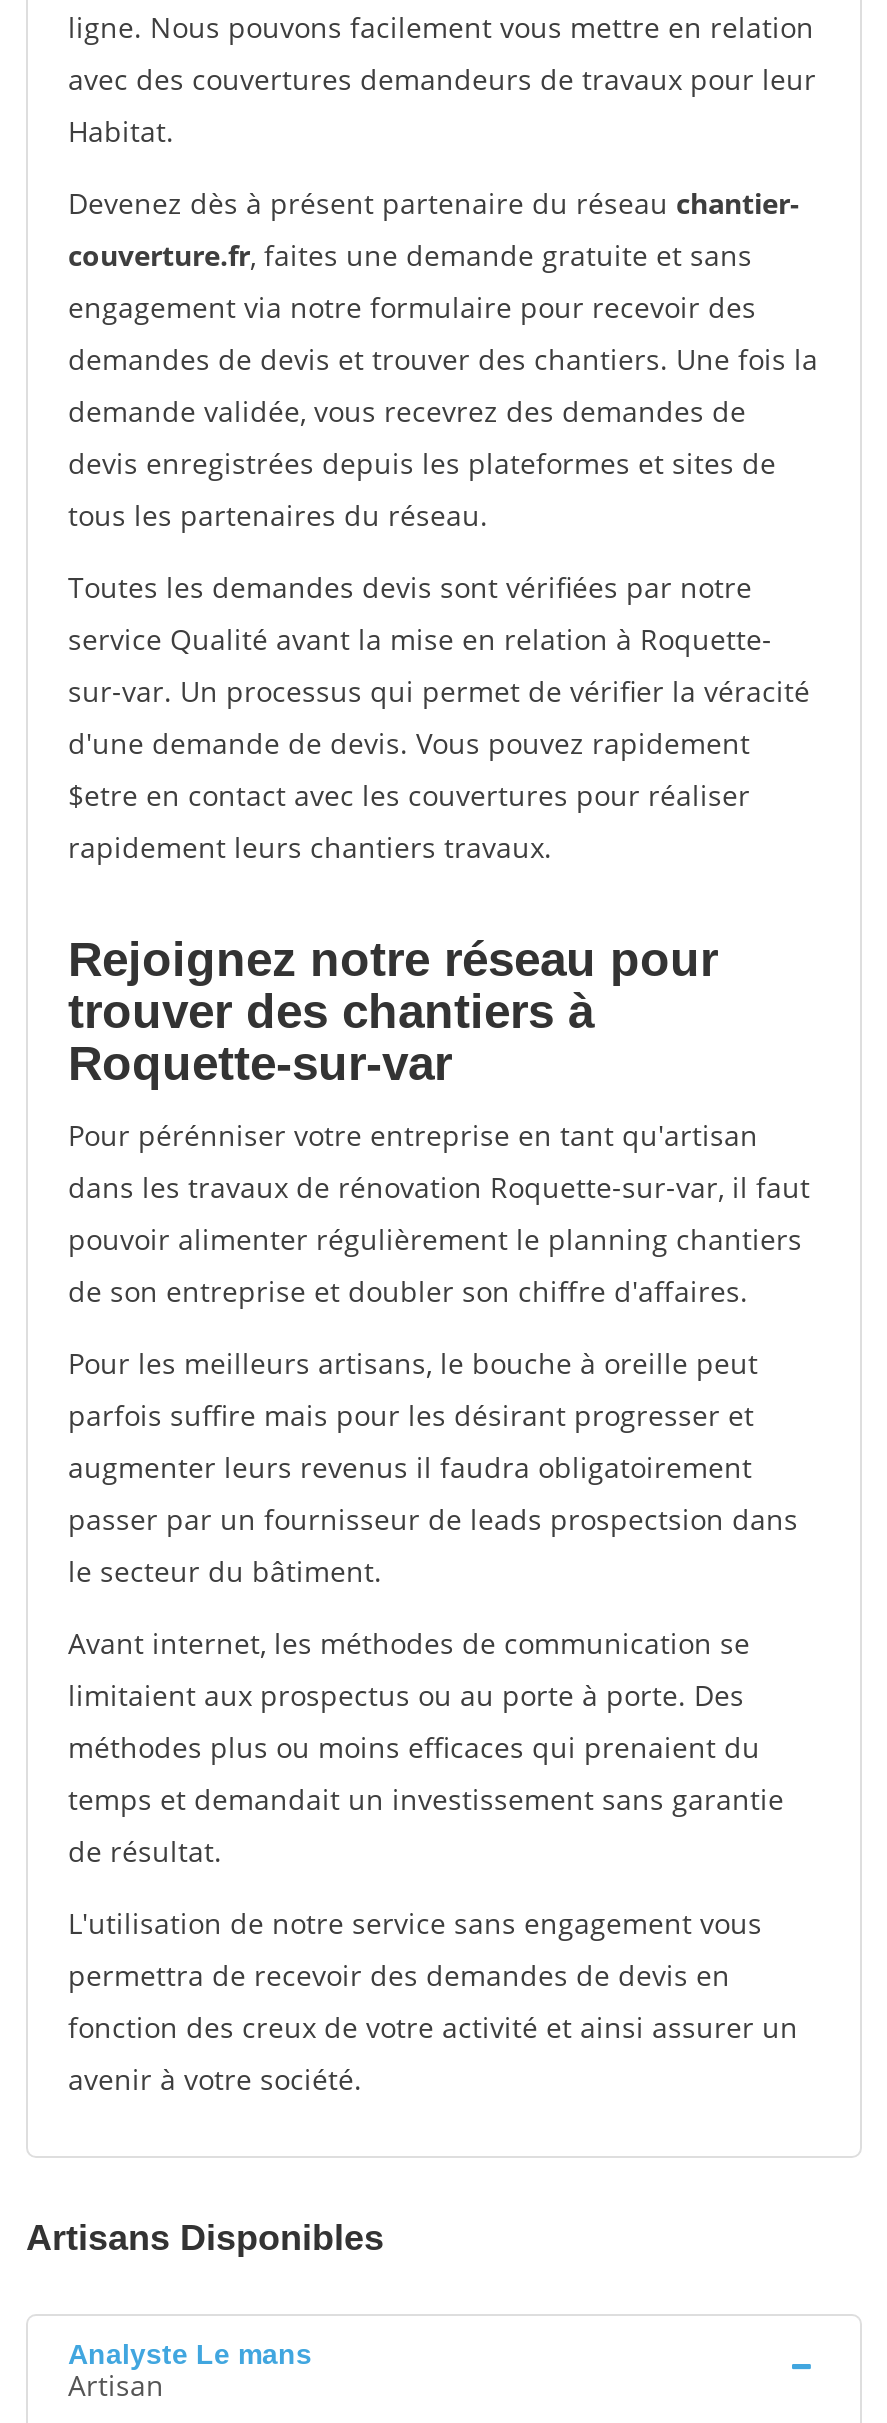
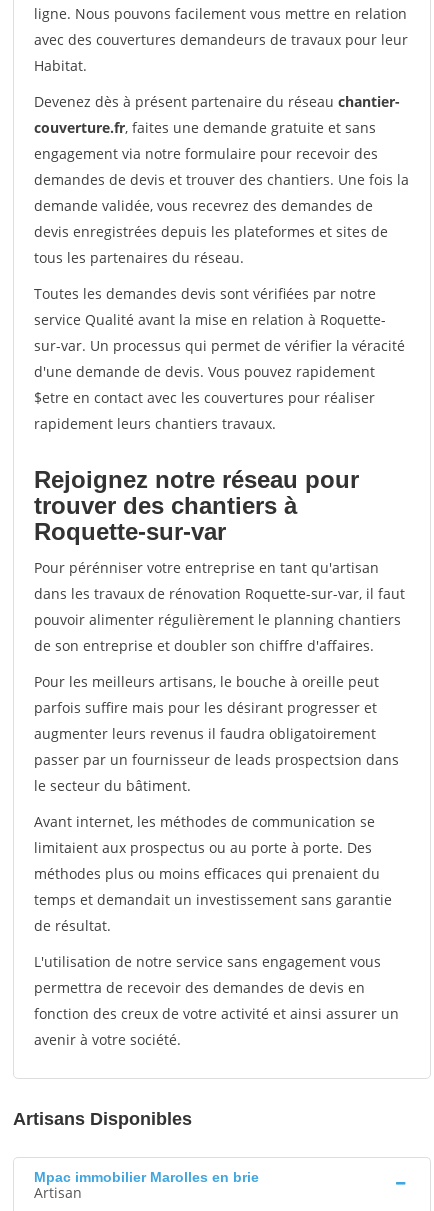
- Analyste Le mans
+ Mpac immobilier Marolles en brie
